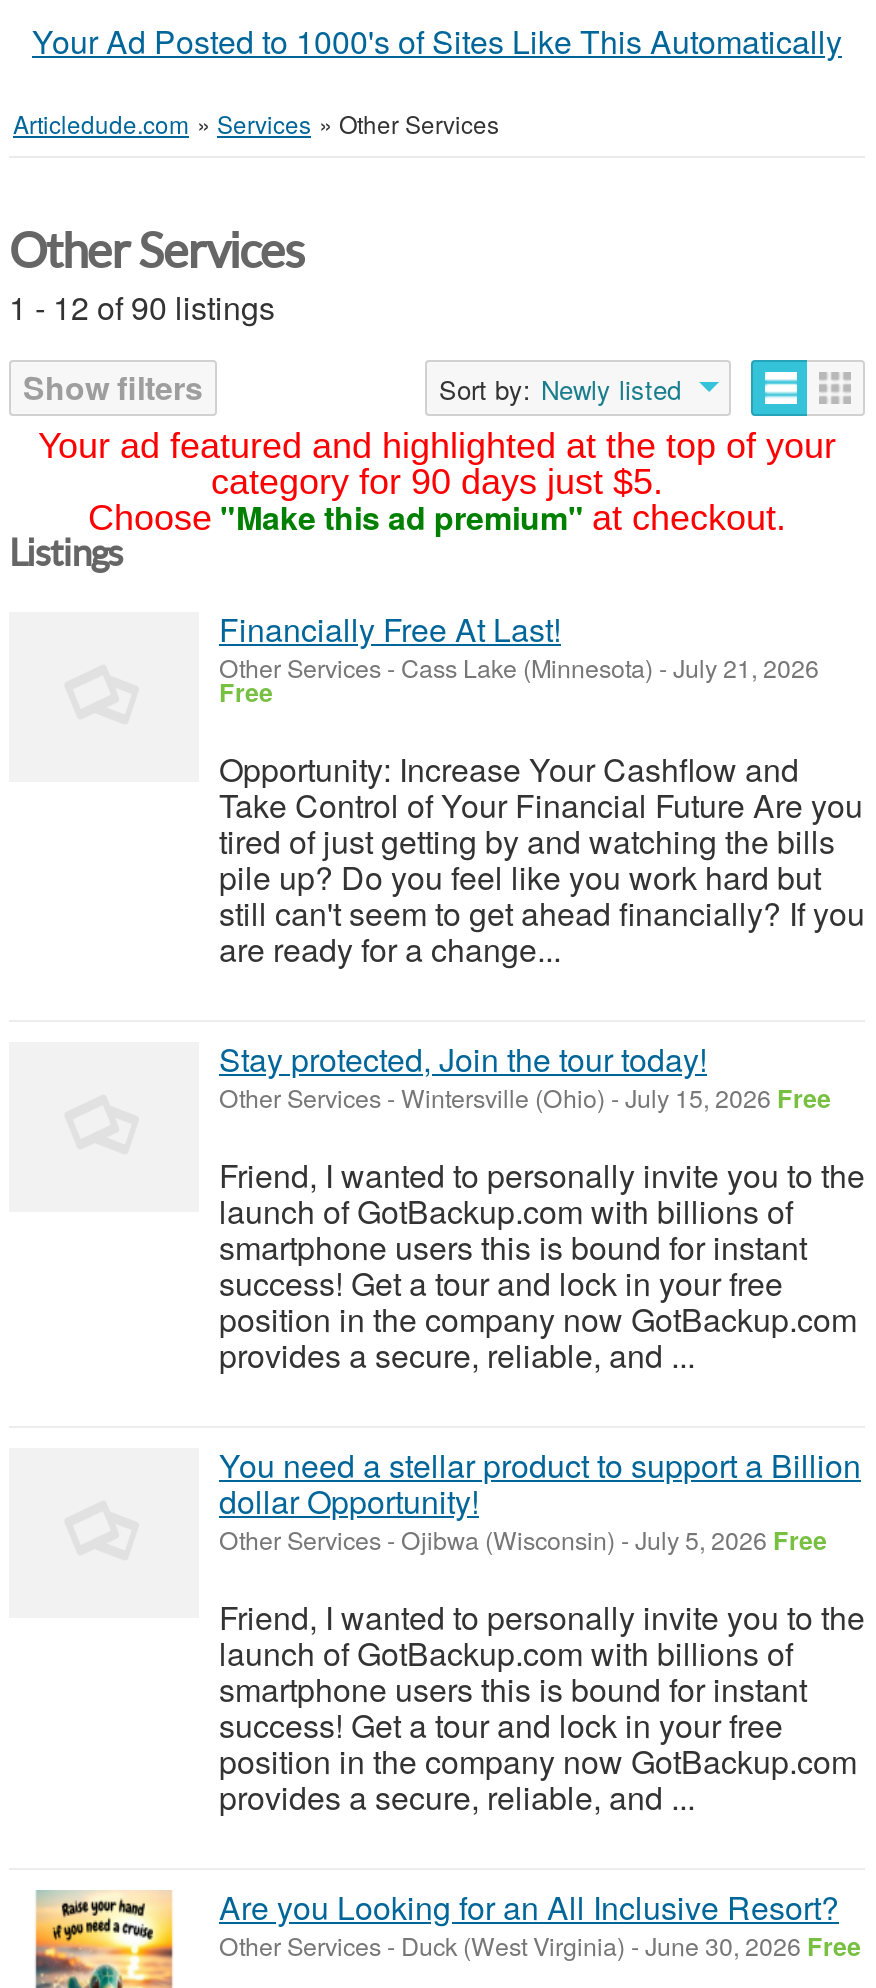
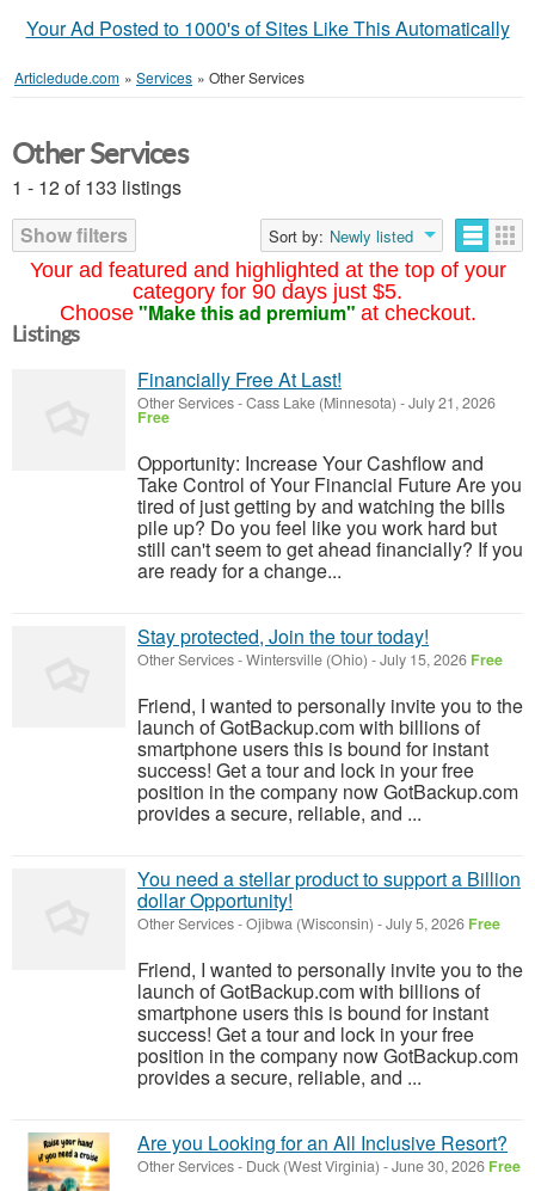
- 1 - 12 of 90 listings
+ 1 - 12 of 133 listings
